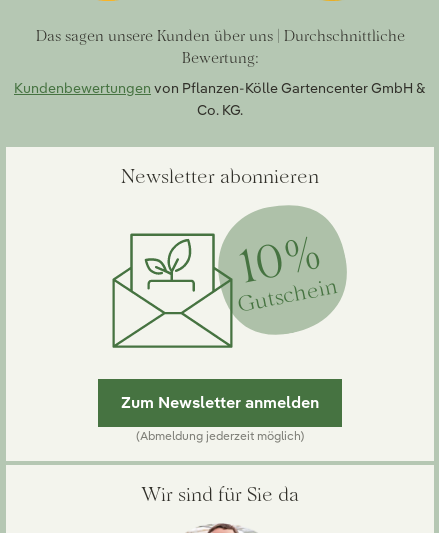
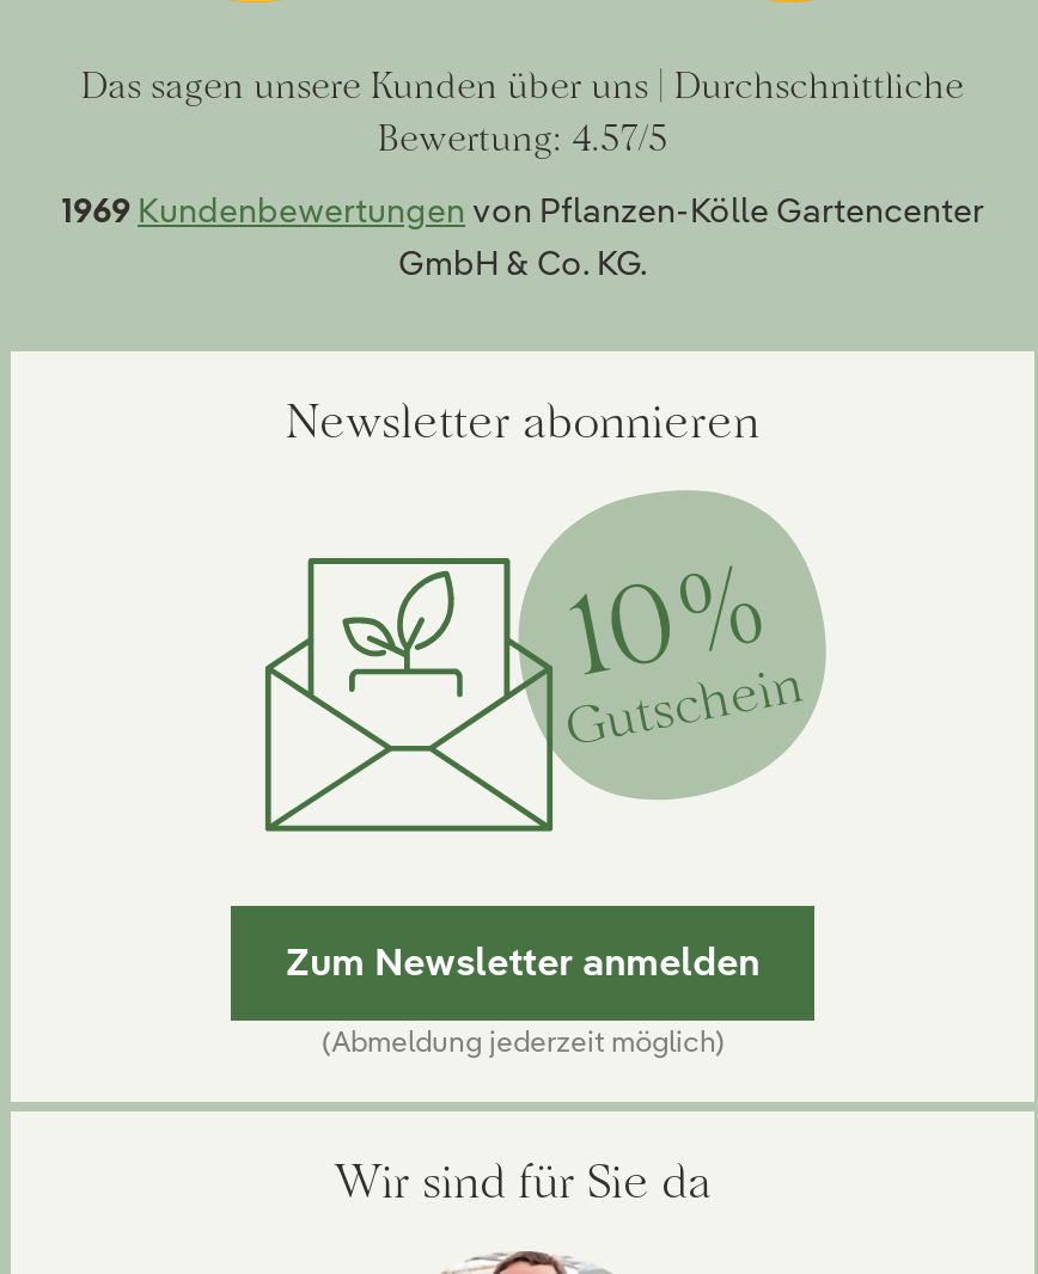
- Bewertung:
+ Bewertung: 4.57/5

- Kundenbewertungen von Pflanzen-Kölle Gartencenter GmbH &
- Co. KG.
+ 1969 Kundenbewertungen von Pflanzen-Kölle Gartencenter
+ GmbH & Co. KG.
